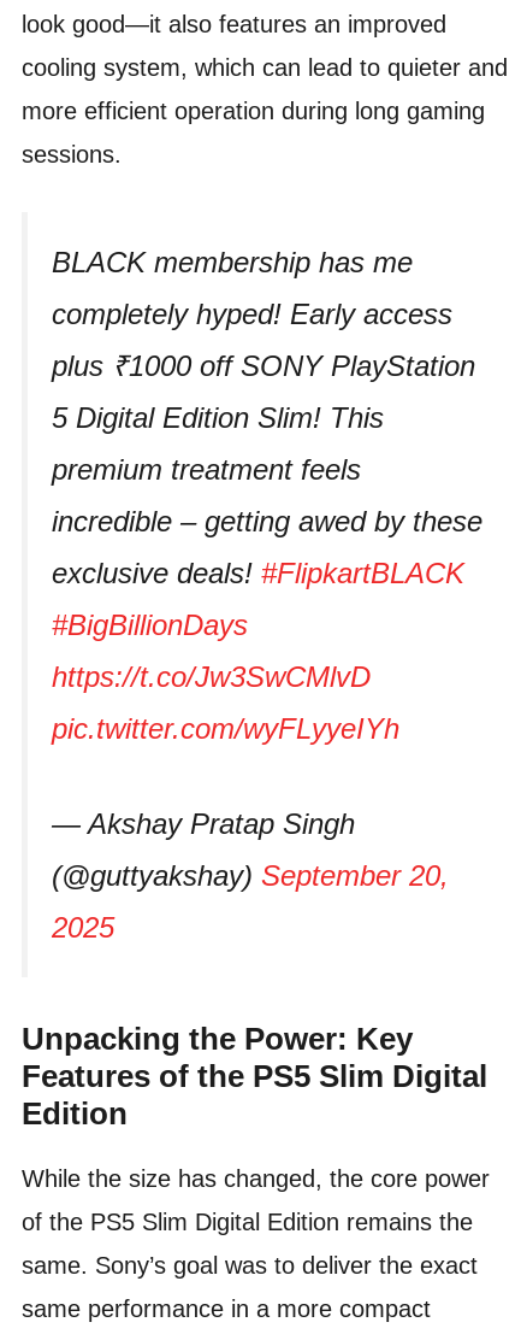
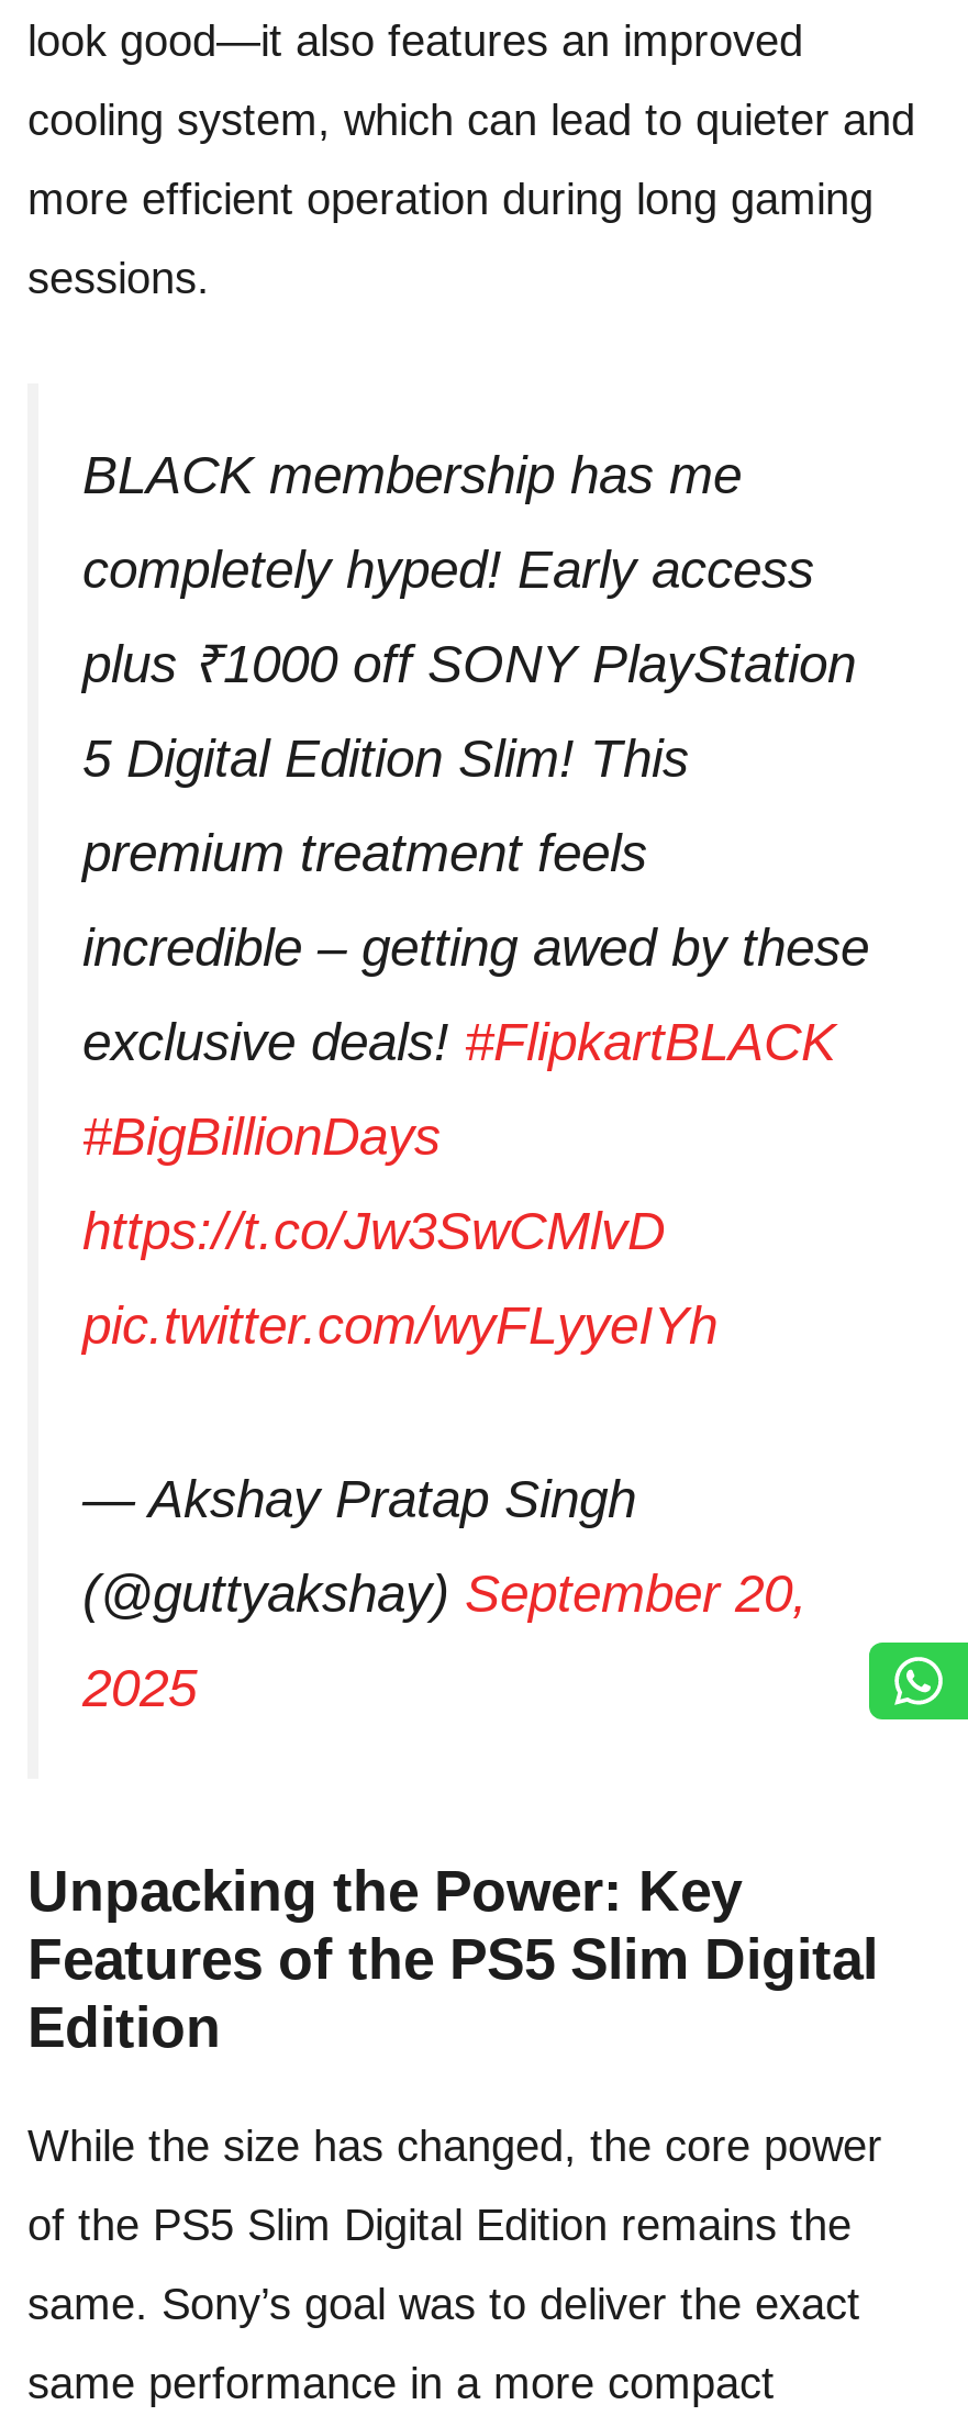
+ [image]
